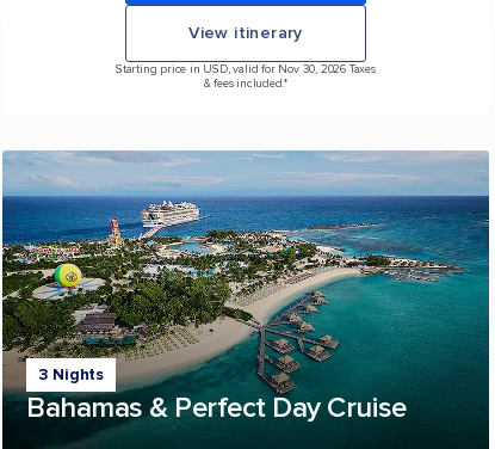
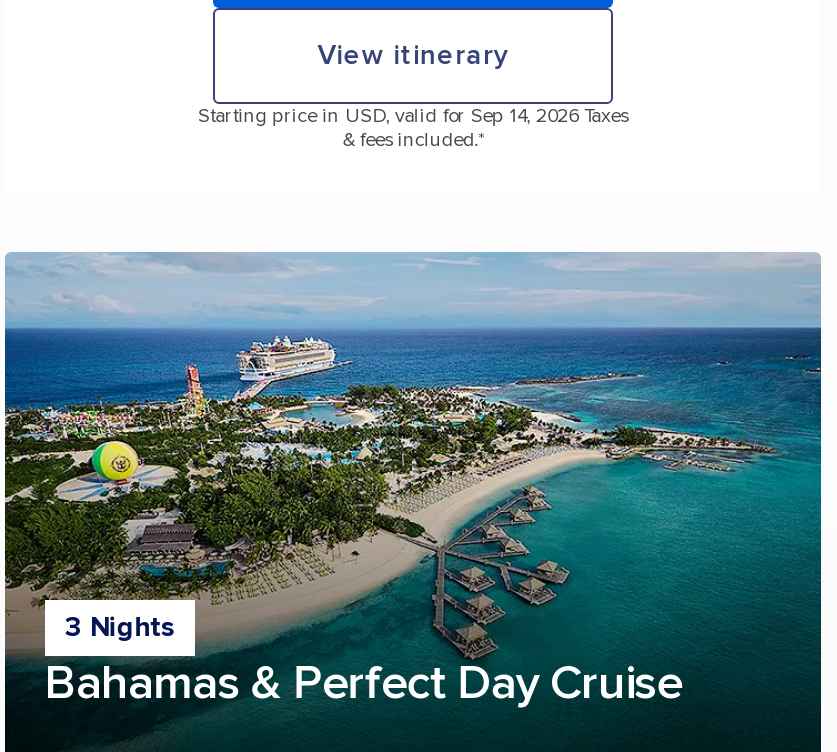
- Starting price in USD, valid for Nov 30, 2026 Taxes
+ Starting price in USD, valid for Sep 14, 2026 Taxes
